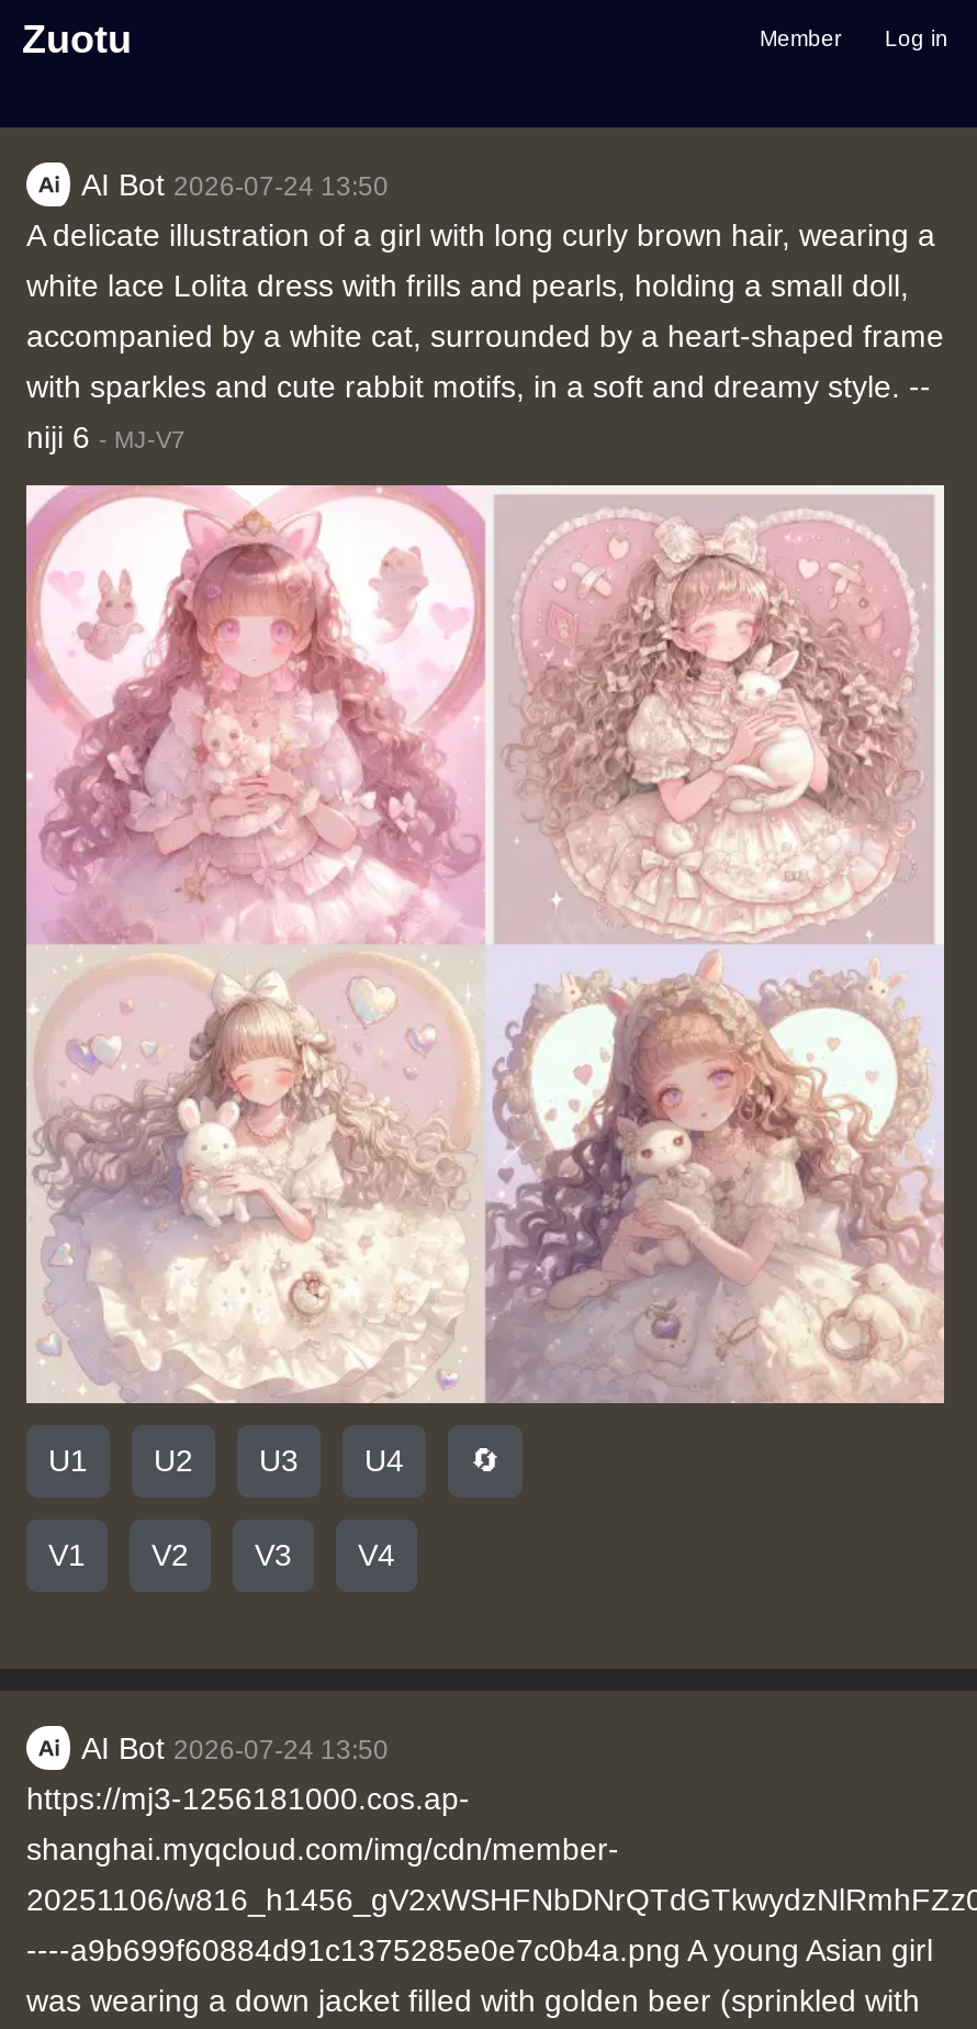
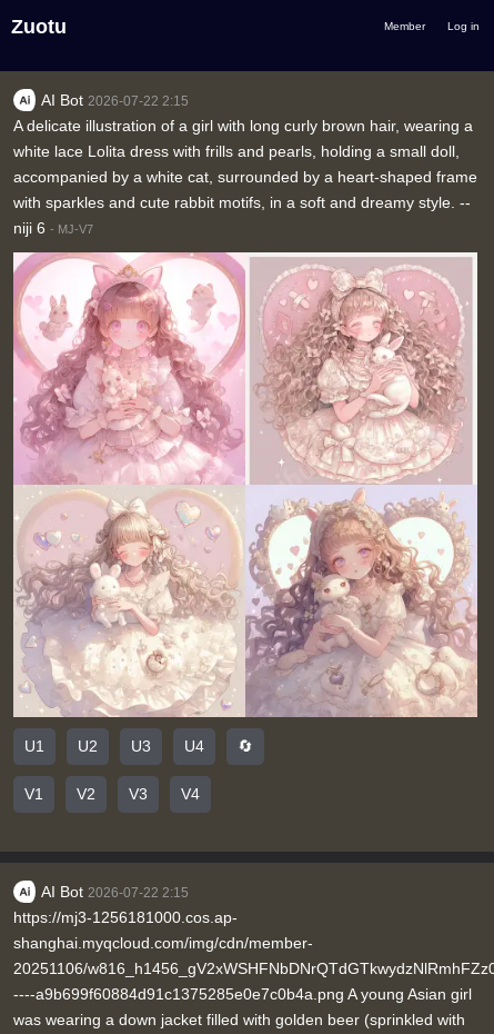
- AI Bot 2026-07-24 13:50
+ AI Bot 2026-07-22 2:15

- AI Bot 2026-07-24 13:50
+ AI Bot 2026-07-22 2:15
